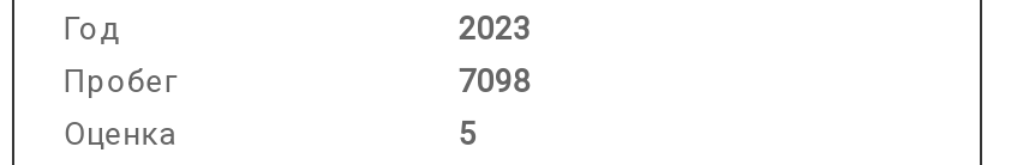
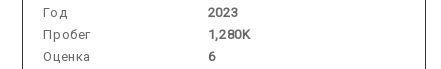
- 7098
+ 1,280K

- 5
+ 6
